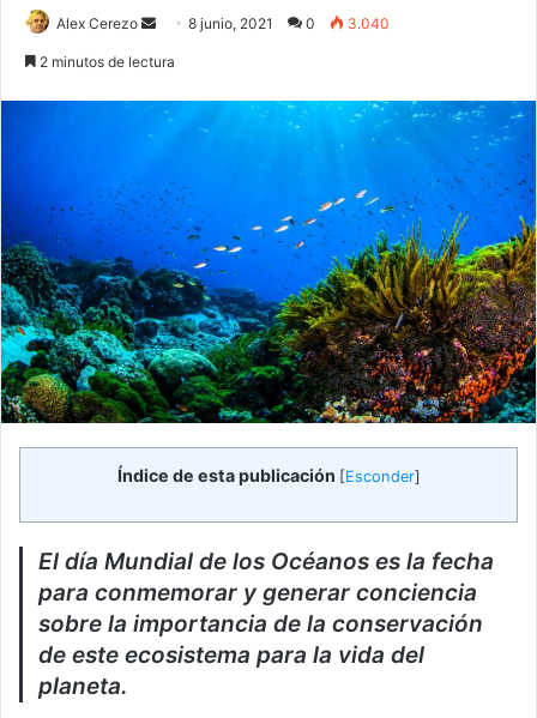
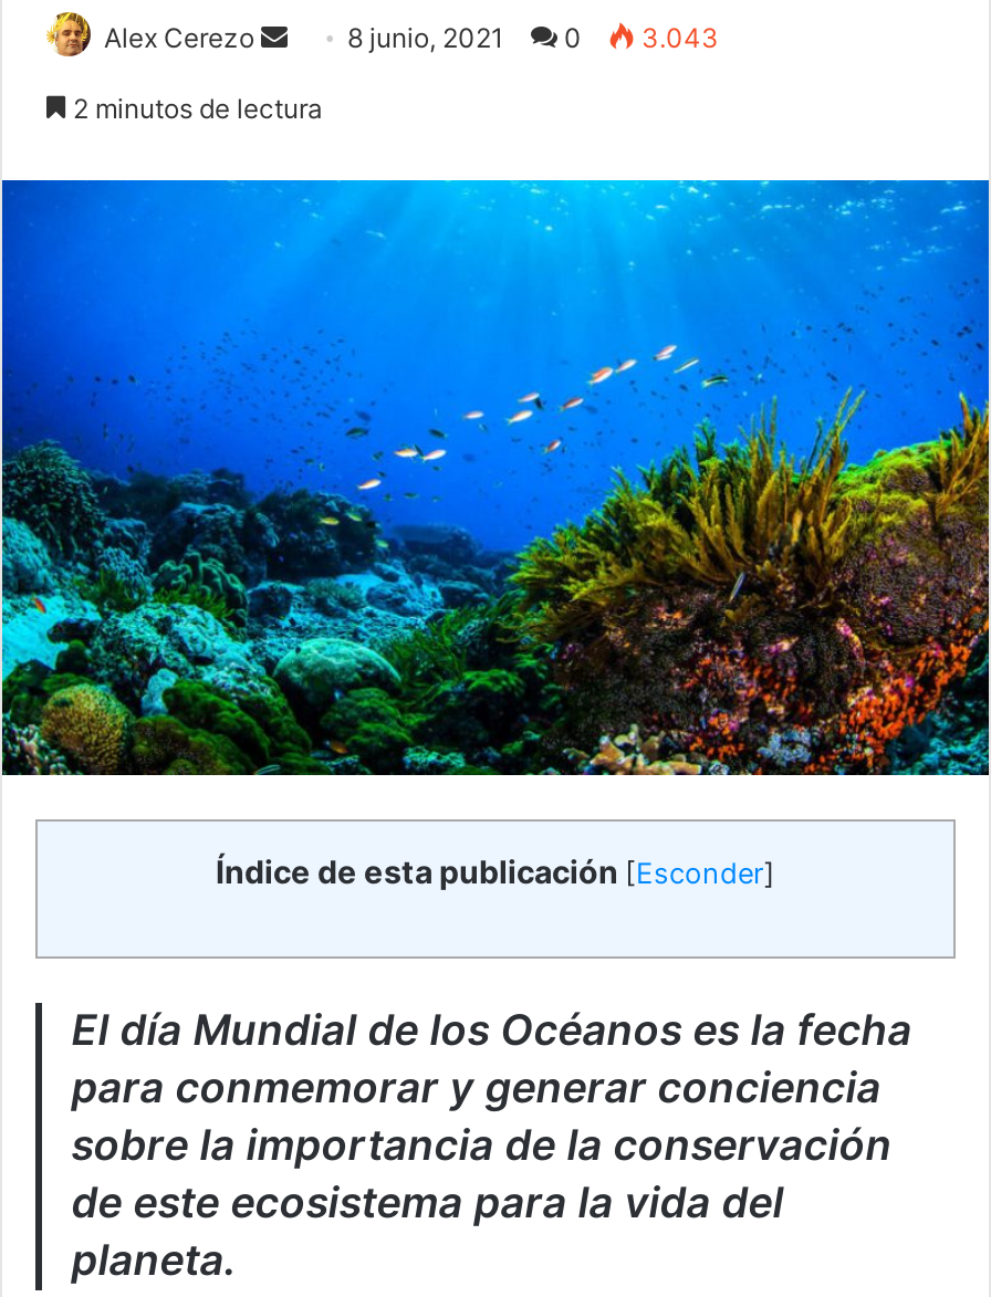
- 3.040
+ 3.043
